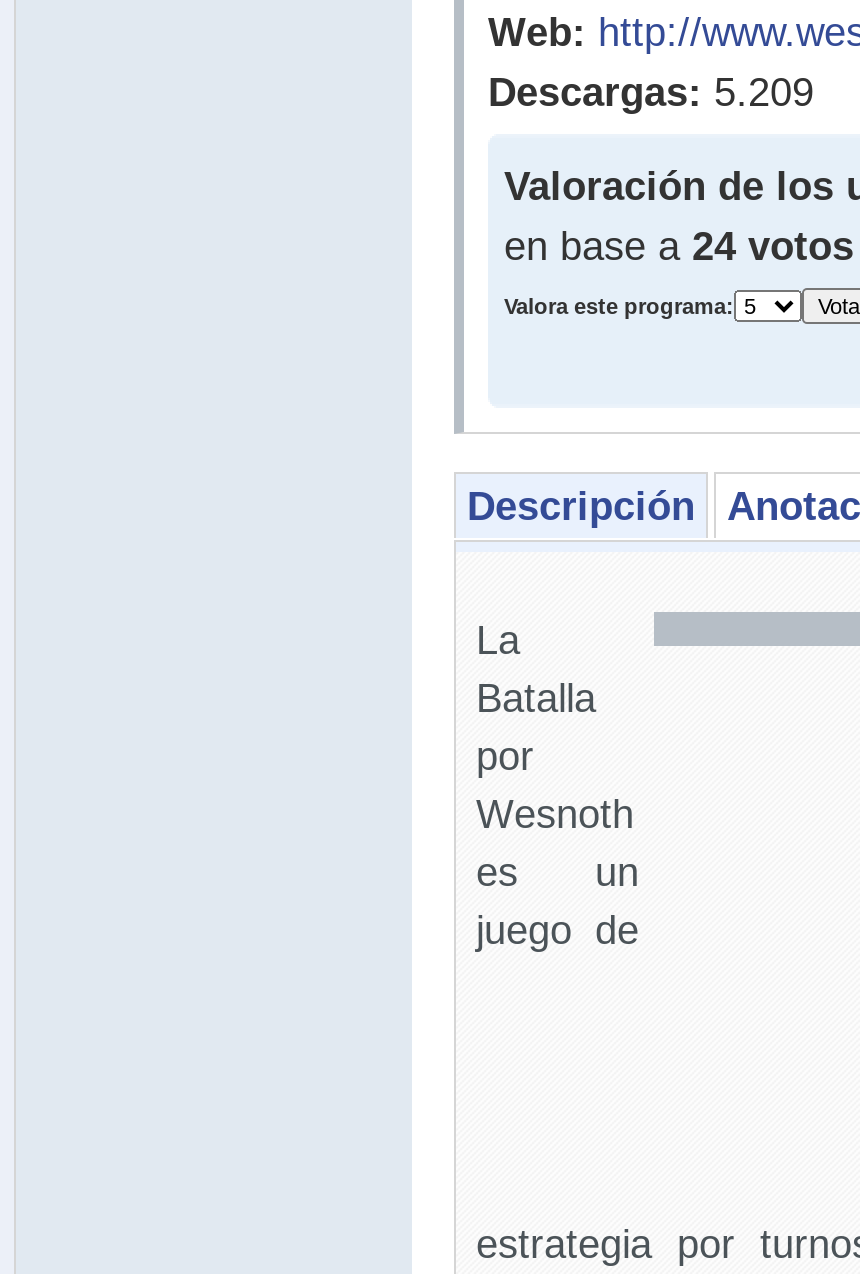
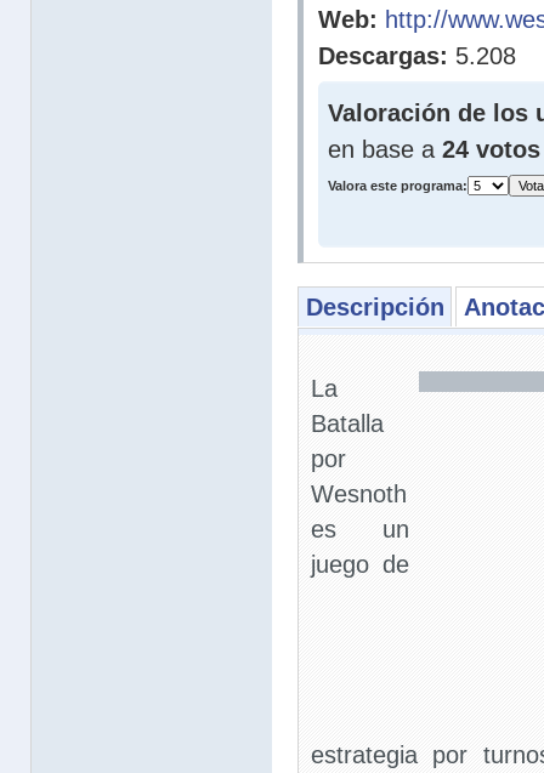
- Descargas: 5.209
+ Descargas: 5.208
